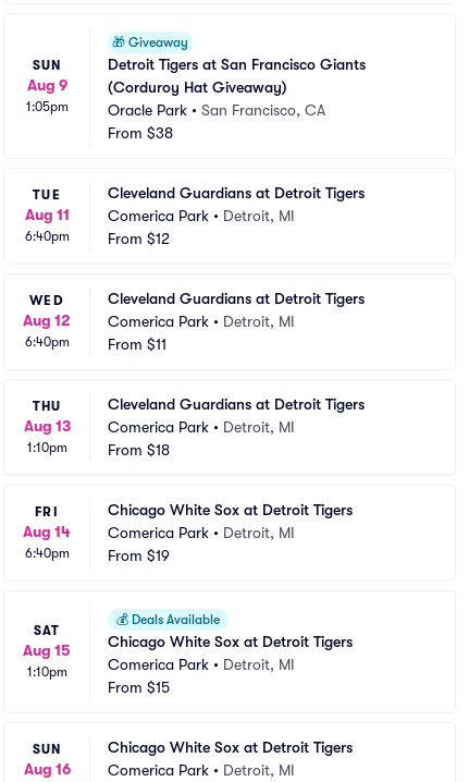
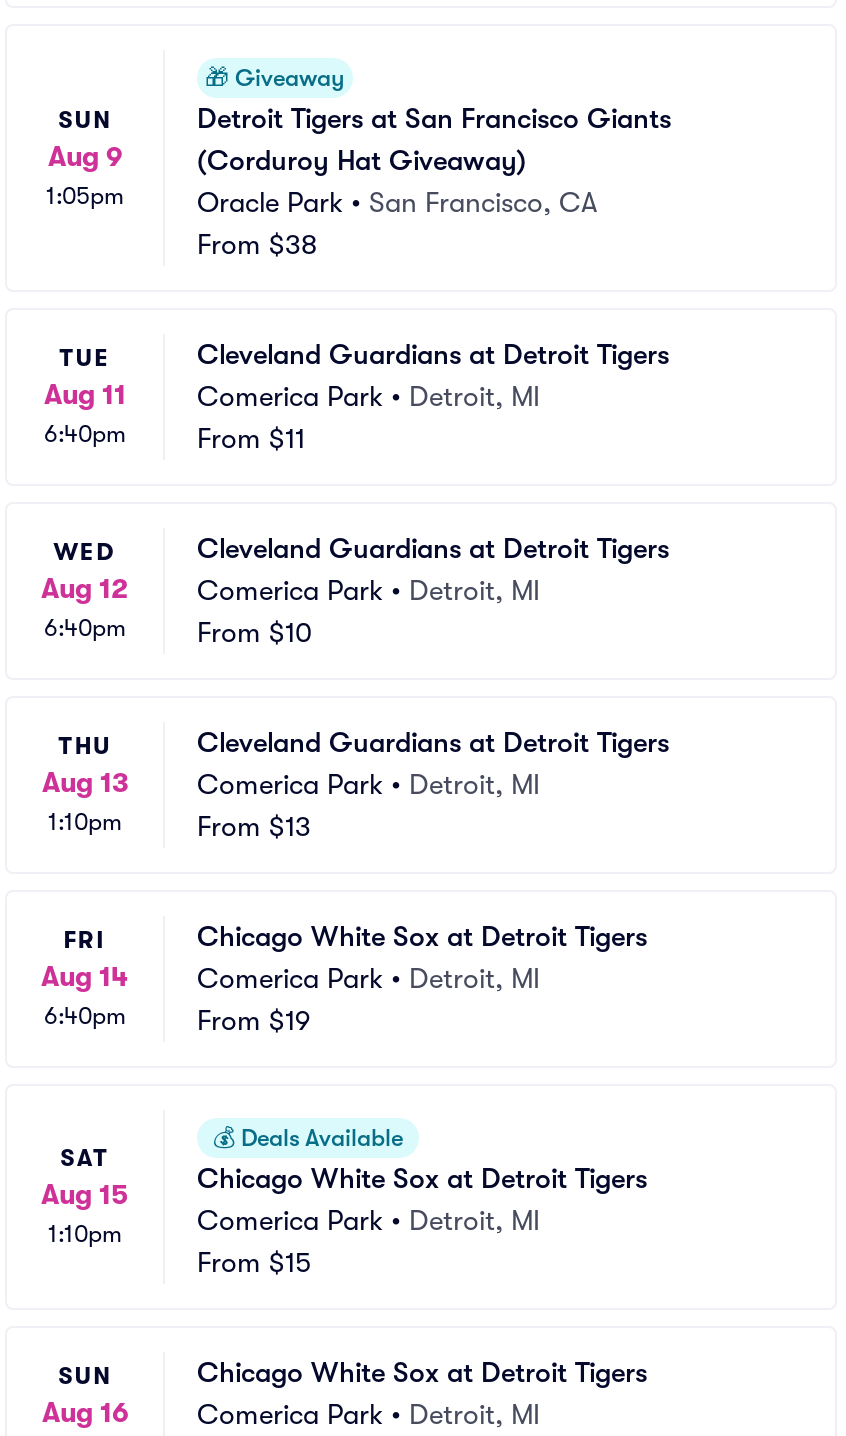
- From $12
+ From $11

- From $11
+ From $10

- From $18
+ From $13
